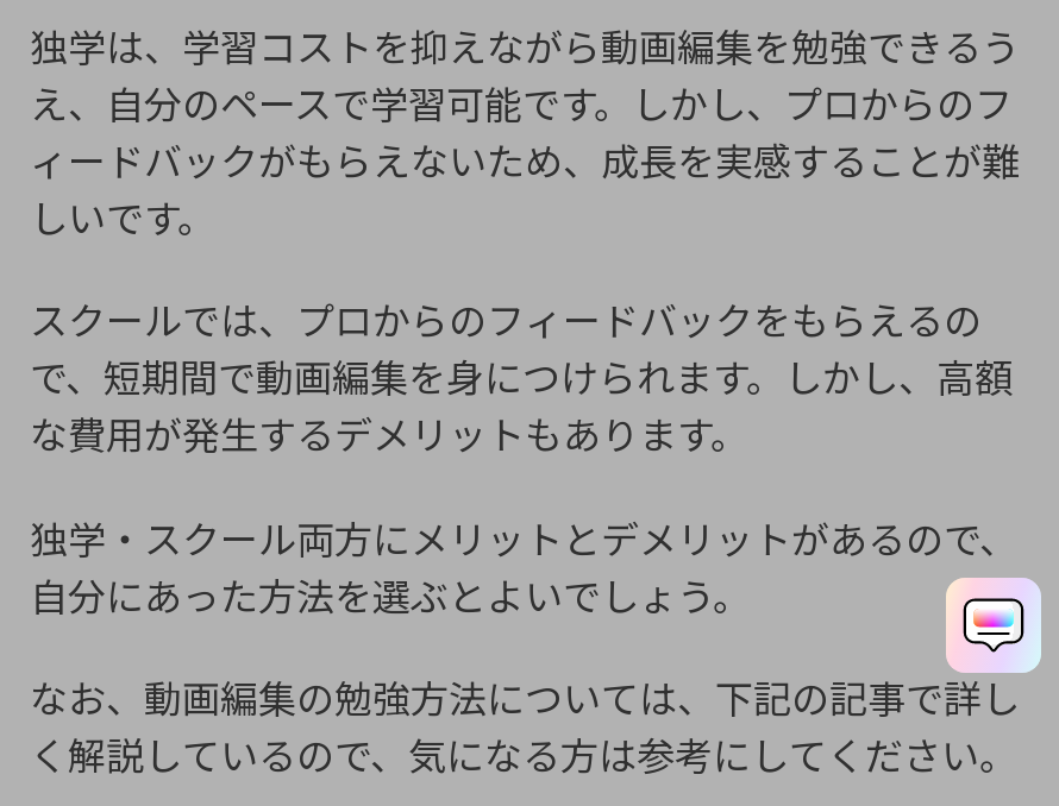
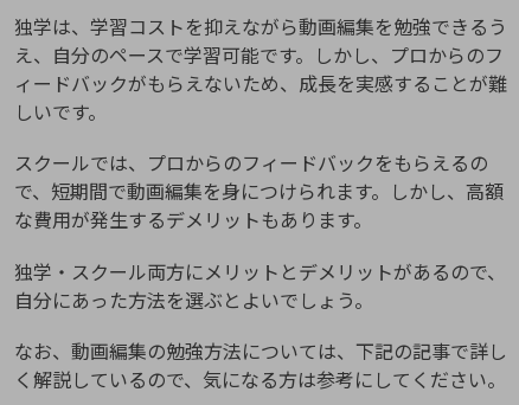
- [image]
